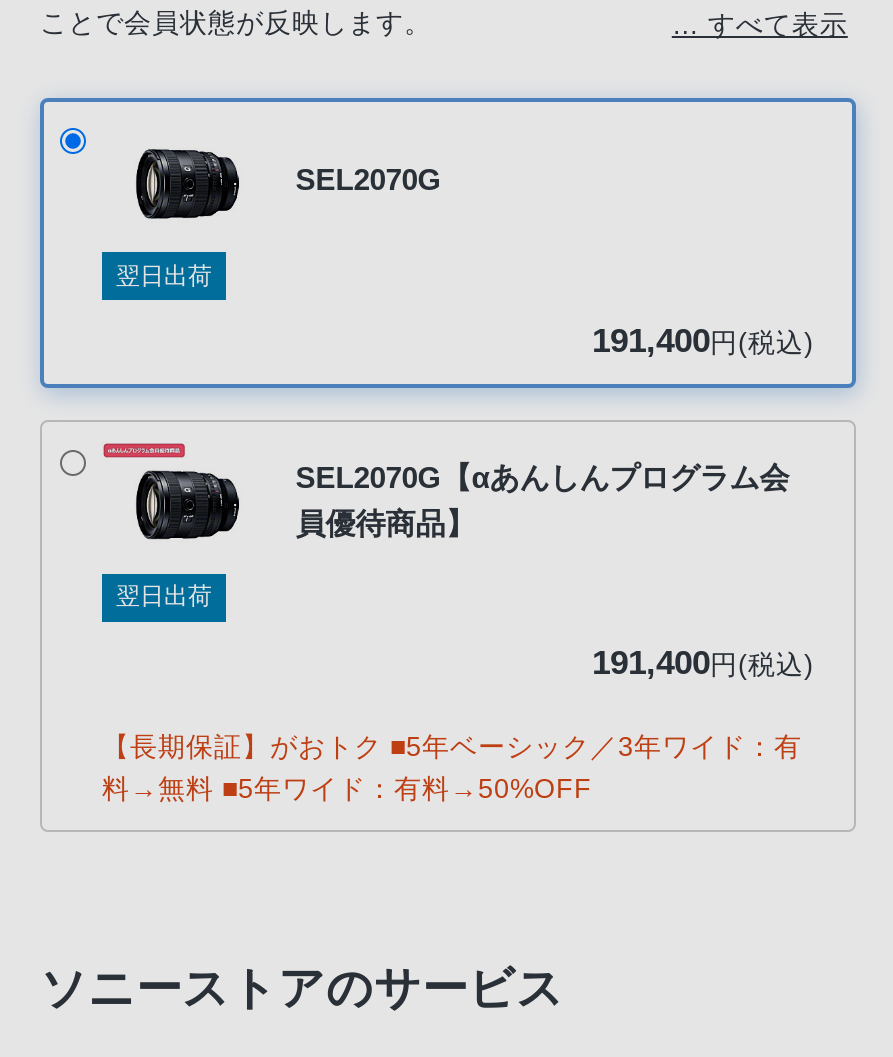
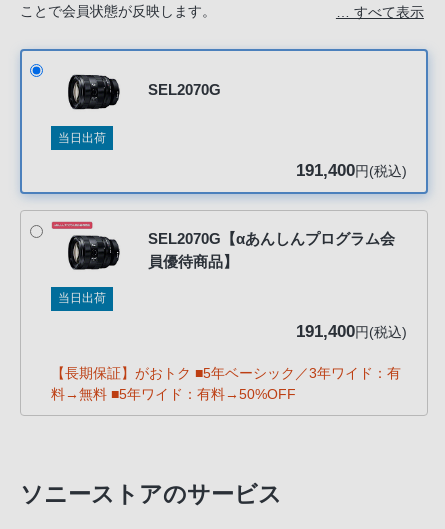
- 翌日出荷
+ 当日出荷

- 翌日出荷
+ 当日出荷
